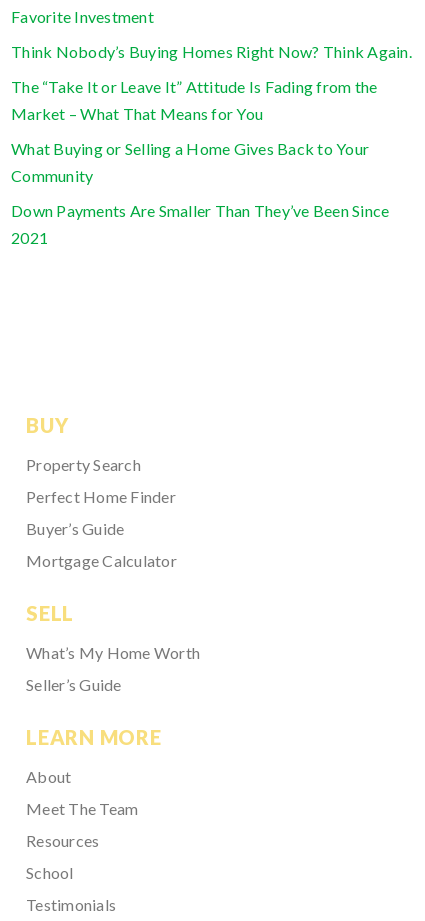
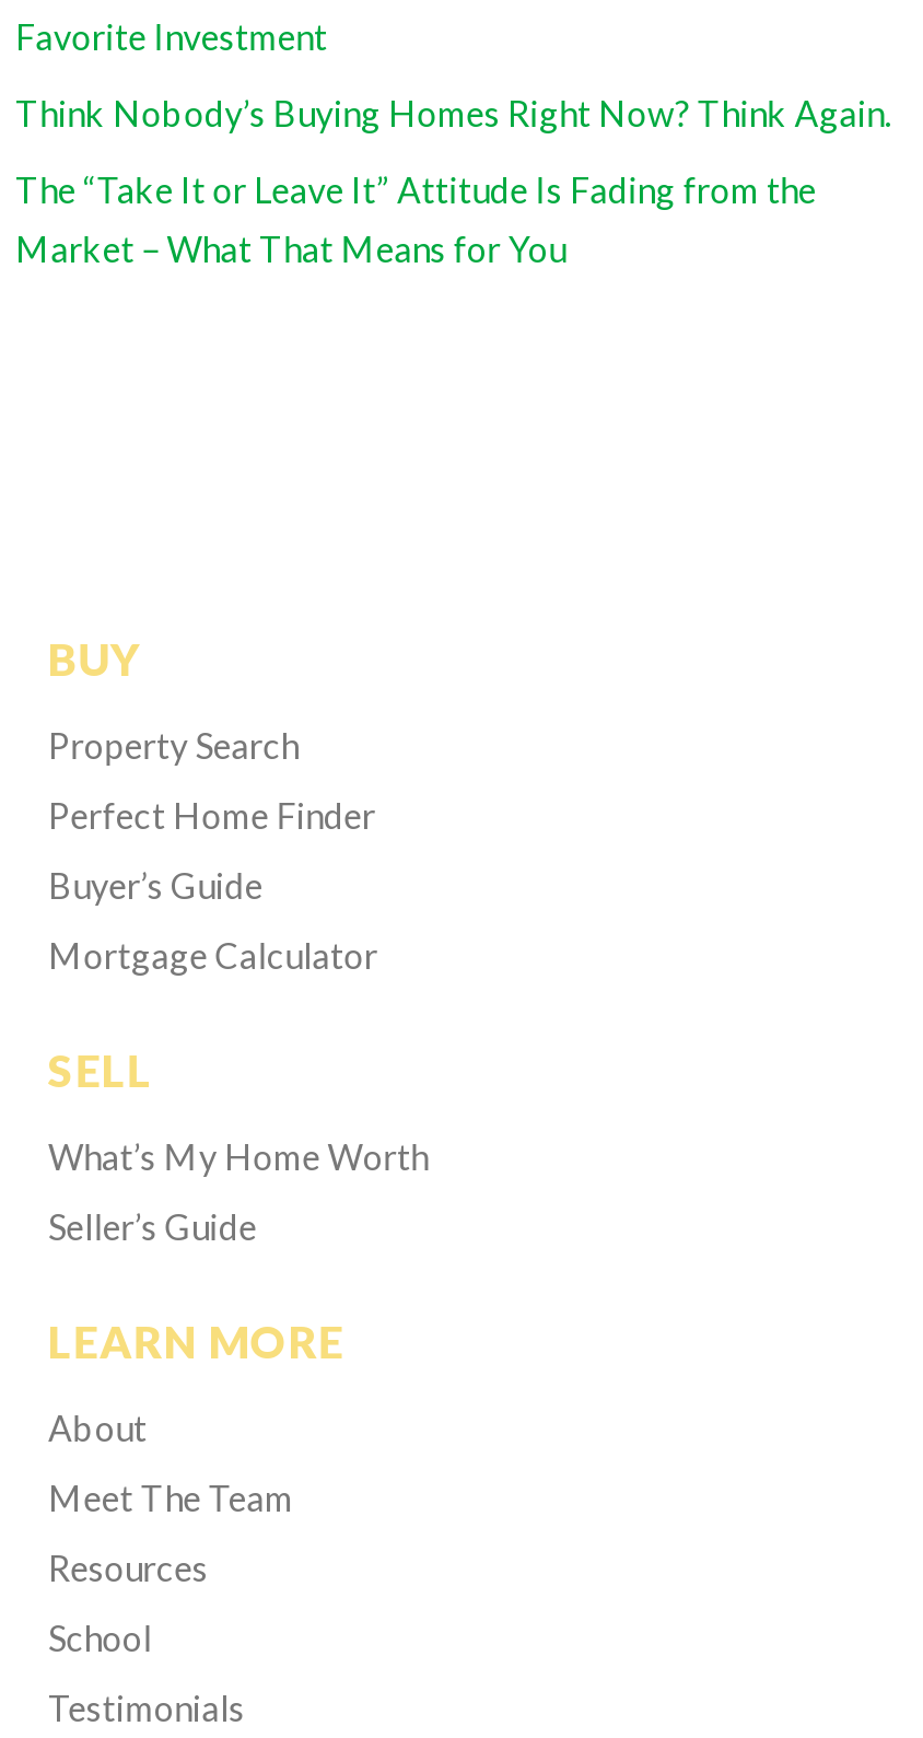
- What Buying or Selling a Home Gives Back to Your
- Community
- Down Payments Are Smaller Than They’ve Been Since
- 2021
